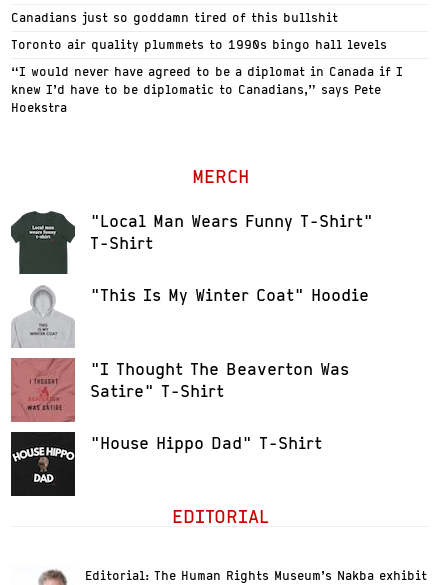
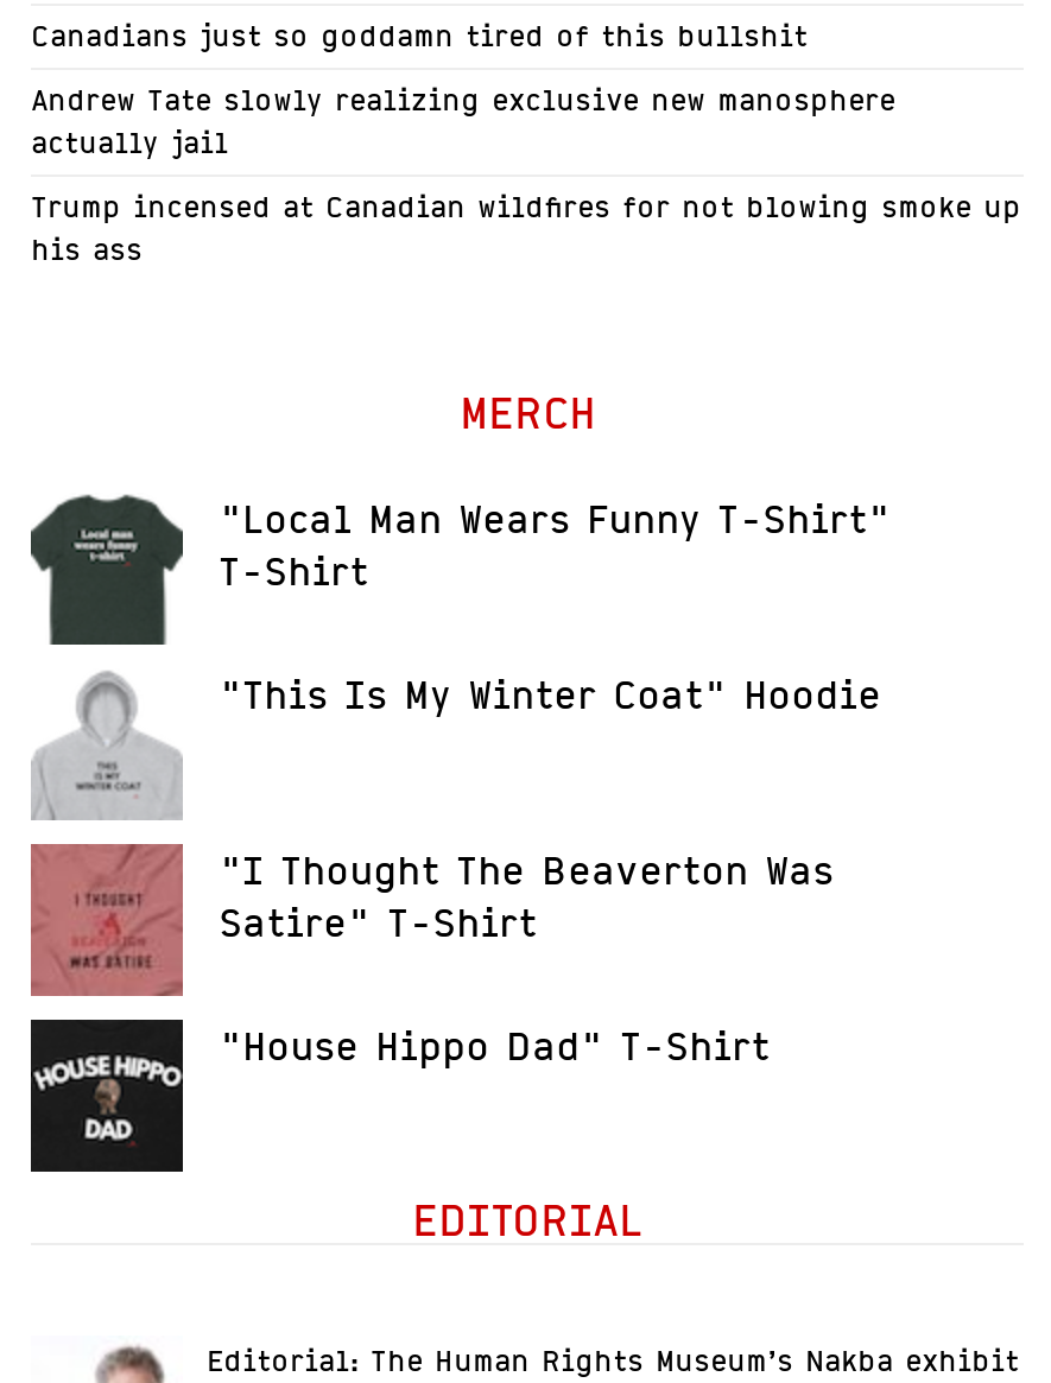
- Toronto air quality plummets to 1990s bingo hall levels
+ Andrew Tate slowly realizing exclusive new manosphere
+ actually jail

- “I would never have agreed to be a diplomat in Canada if I
- knew I’d have to be diplomatic to Canadians,” says Pete
- Hoekstra
+ Trump incensed at Canadian wildfires for not blowing smoke up
+ his ass
